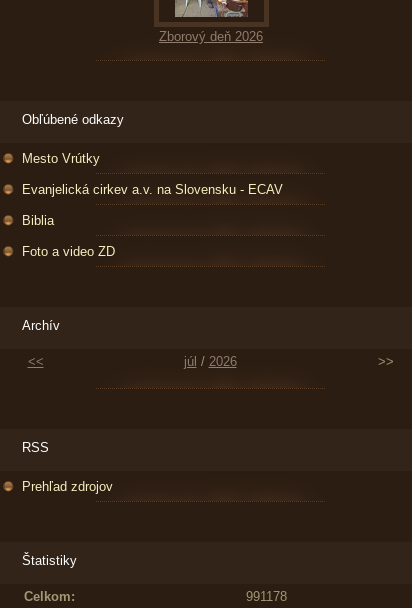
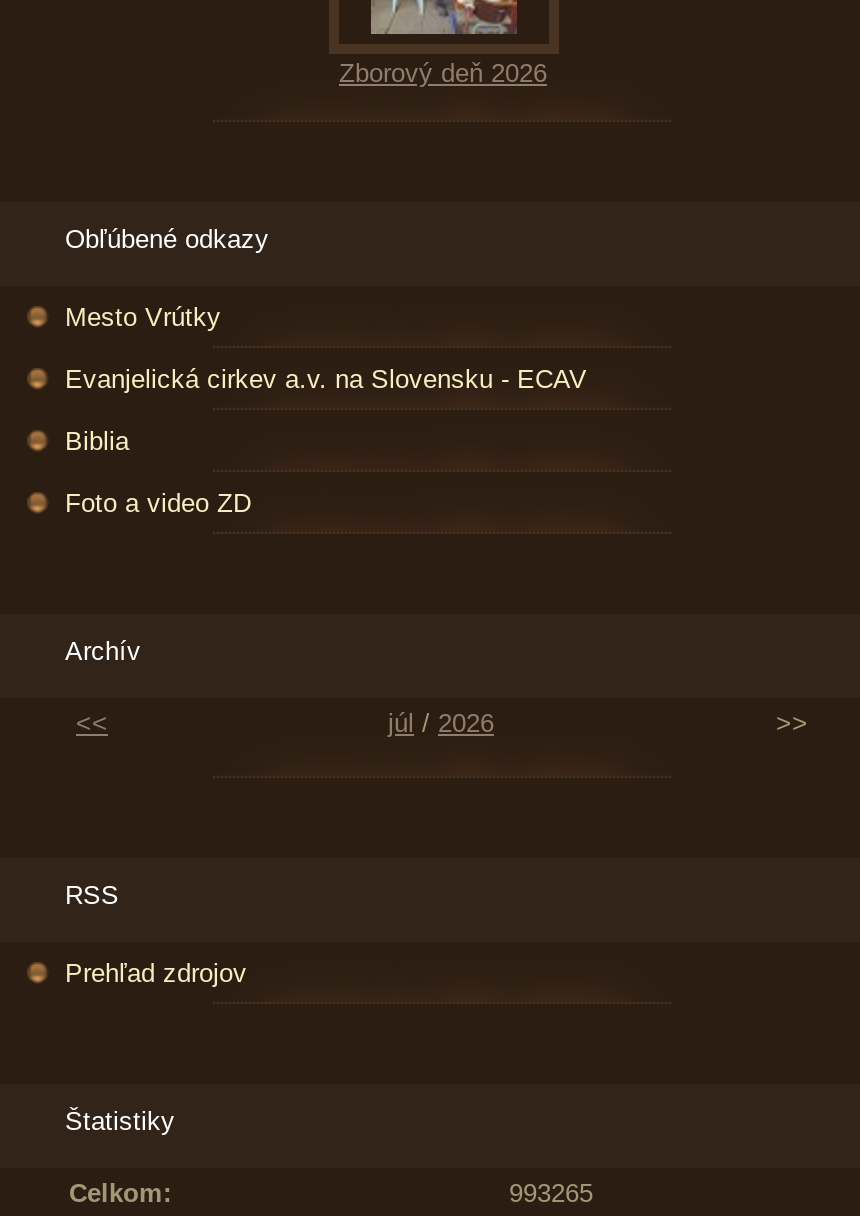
- 991178
+ 993265
